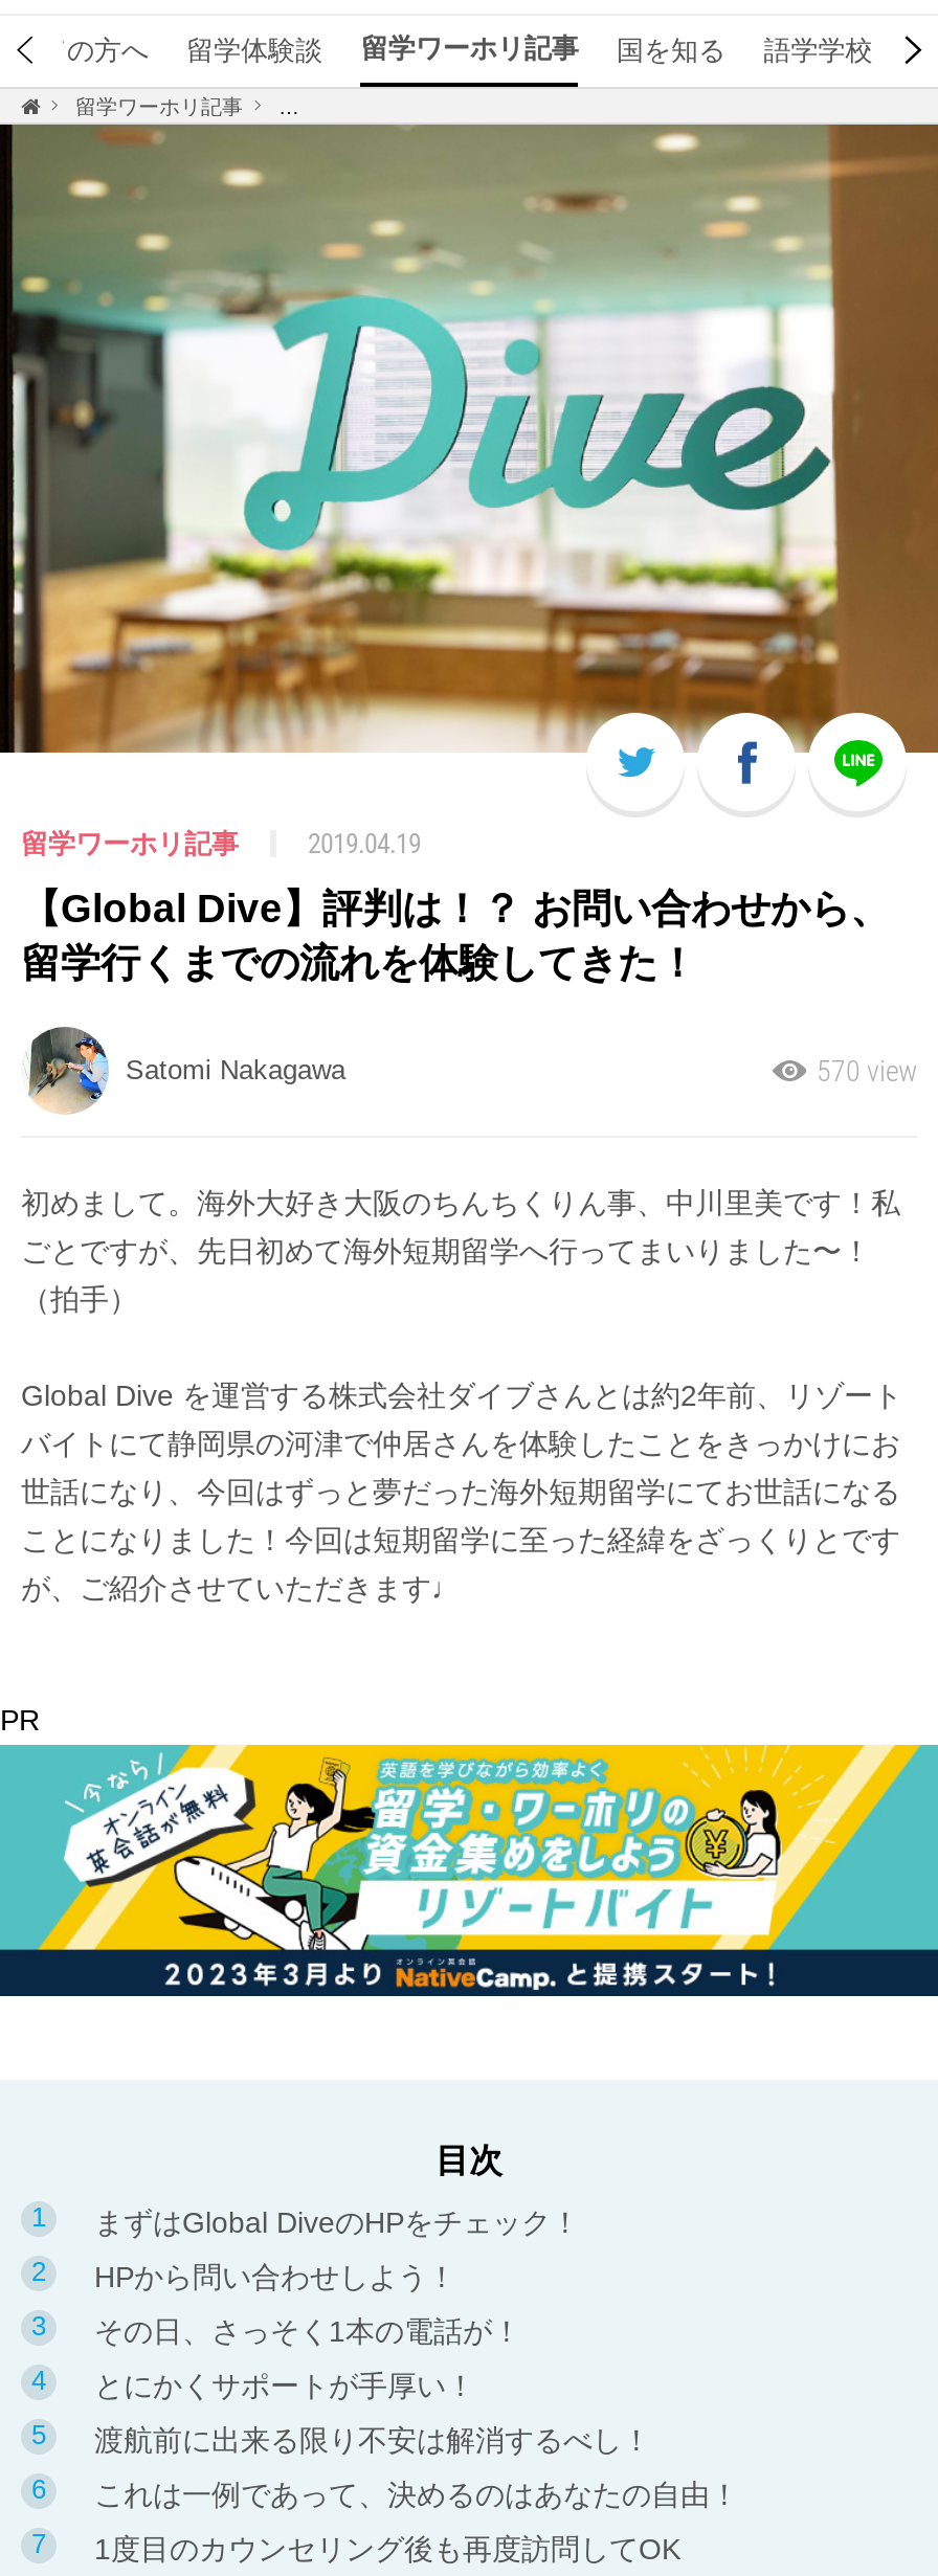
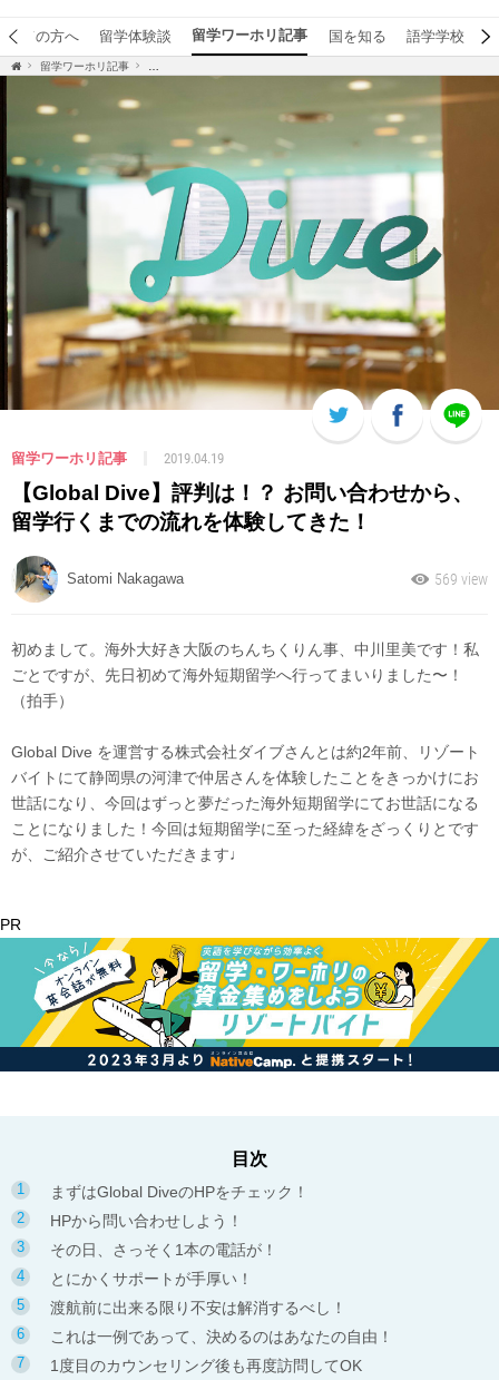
- 570
+ 569
